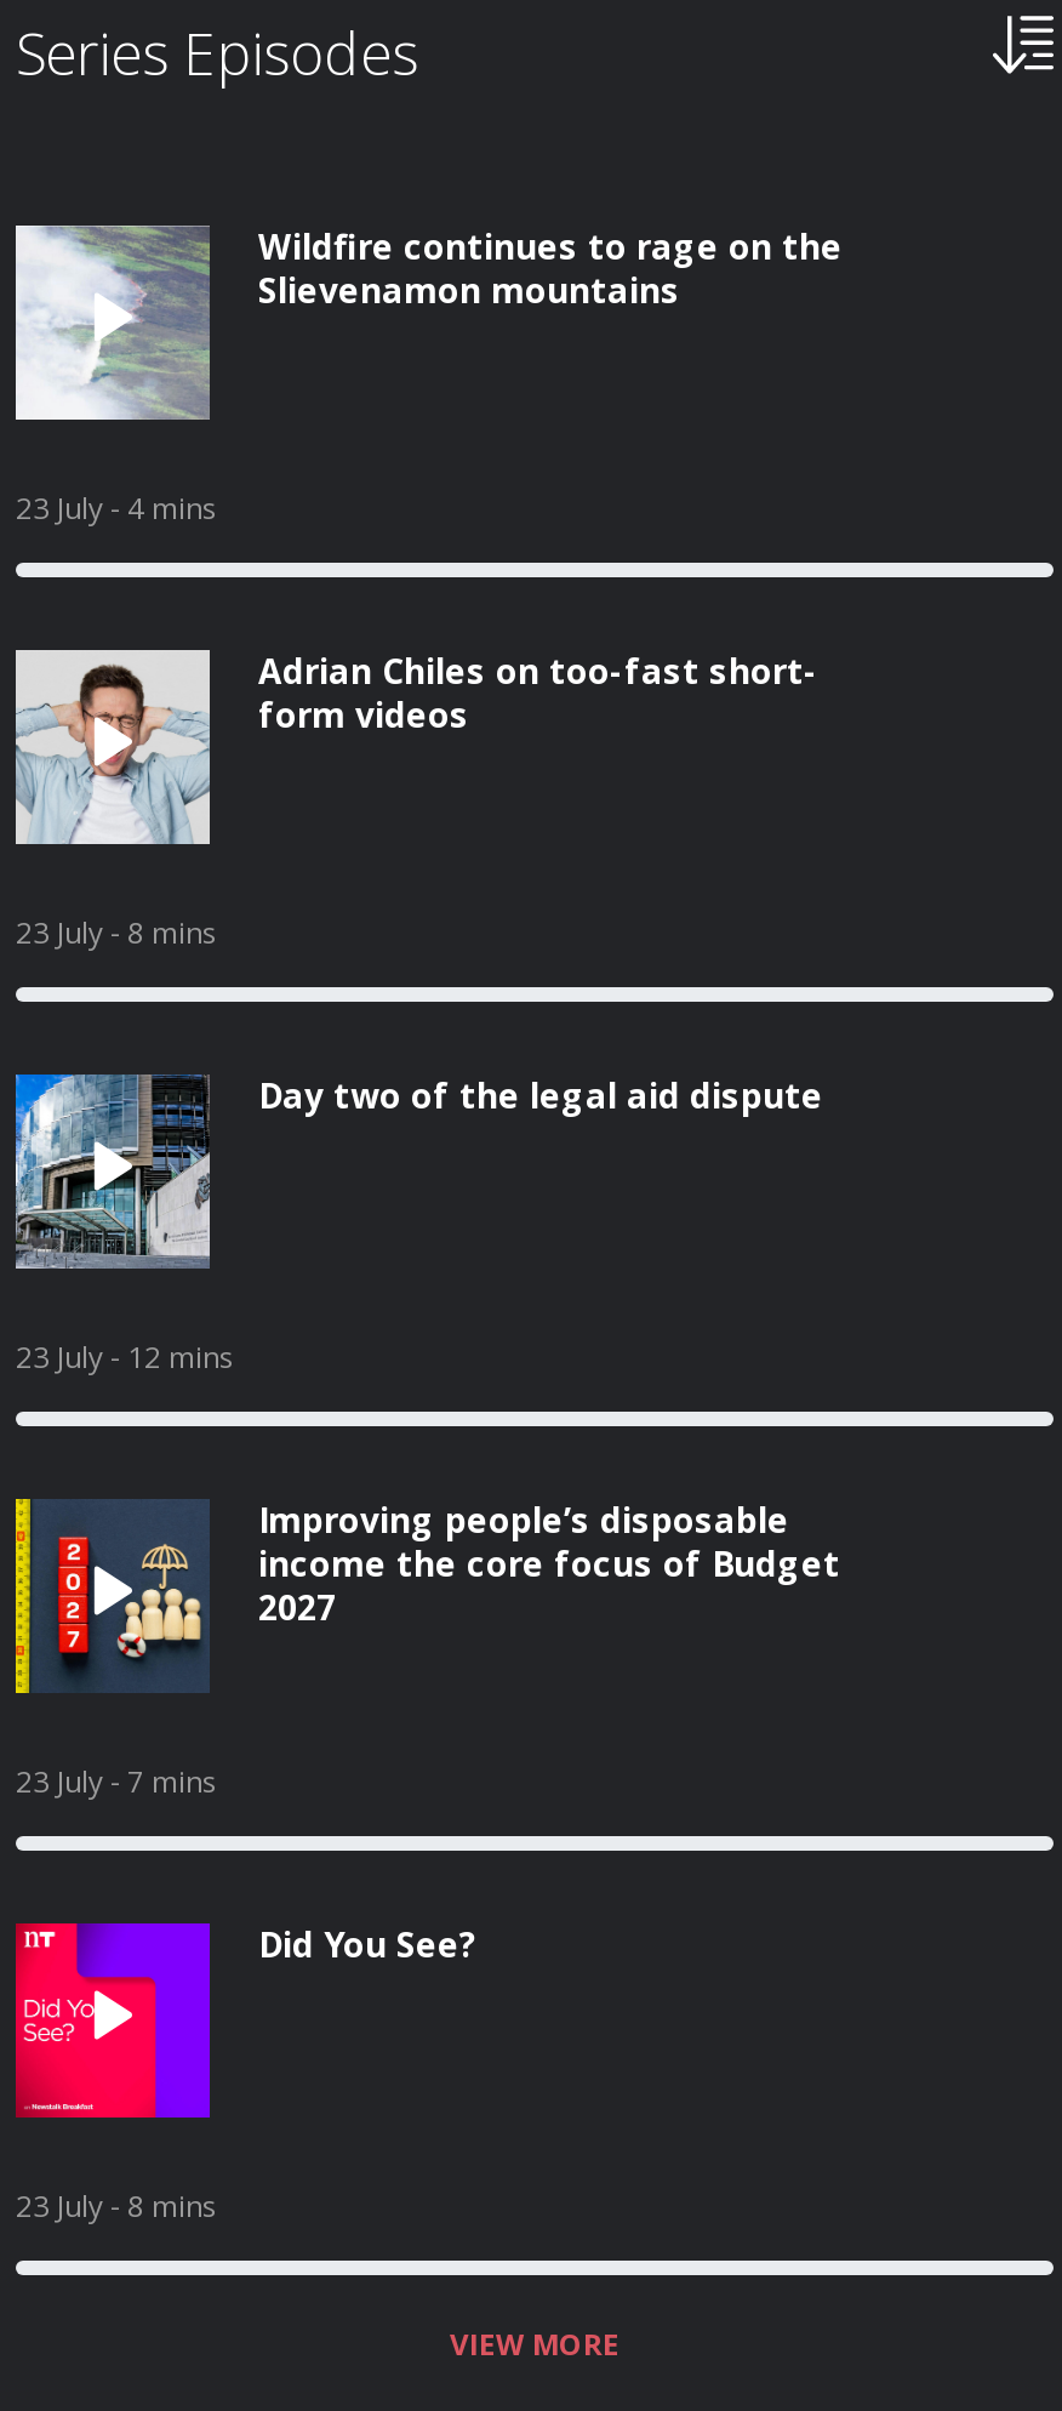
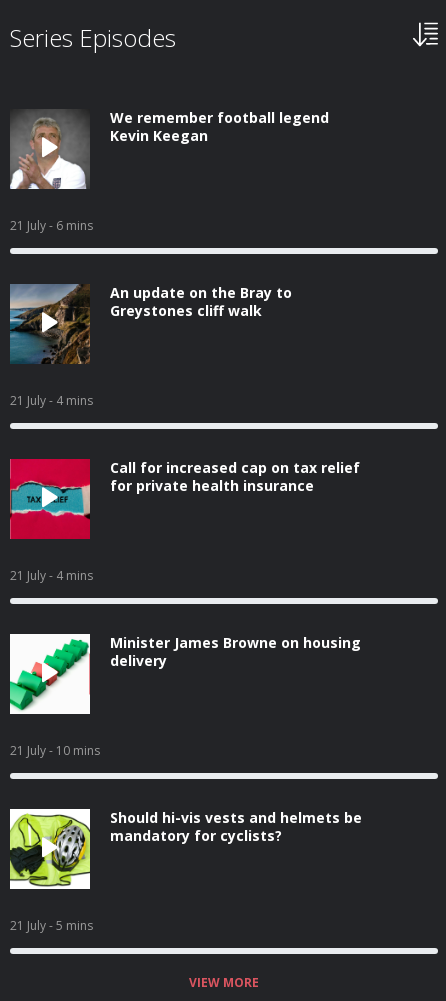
- [image]
- Wildfire continues to rage on the
- Slievenamon mountains
+ [image]
+ We remember football legend
+ Kevin Keegan

- 23 July - 4 mins
+ 21 July - 6 mins

- [image]
- Adrian Chiles on too-fast short-
- form videos
+ [image]
+ An update on the Bray to
+ Greystones cliff walk

- 23 July - 8 mins
+ 21 July - 4 mins

- [image]
- Day two of the legal aid dispute
+ [image]
+ Call for increased cap on tax relief
+ for private health insurance

- 23 July - 12 mins
+ 21 July - 4 mins

- [image]
- Improving people’s disposable
- income the core focus of Budget
- 2027
+ [image]
+ Minister James Browne on housing
+ delivery

- 23 July - 7 mins
+ 21 July - 10 mins

- [image]
- Did You See?
+ [image]
+ Should hi-vis vests and helmets be
+ mandatory for cyclists?

- 23 July - 8 mins
+ 21 July - 5 mins
